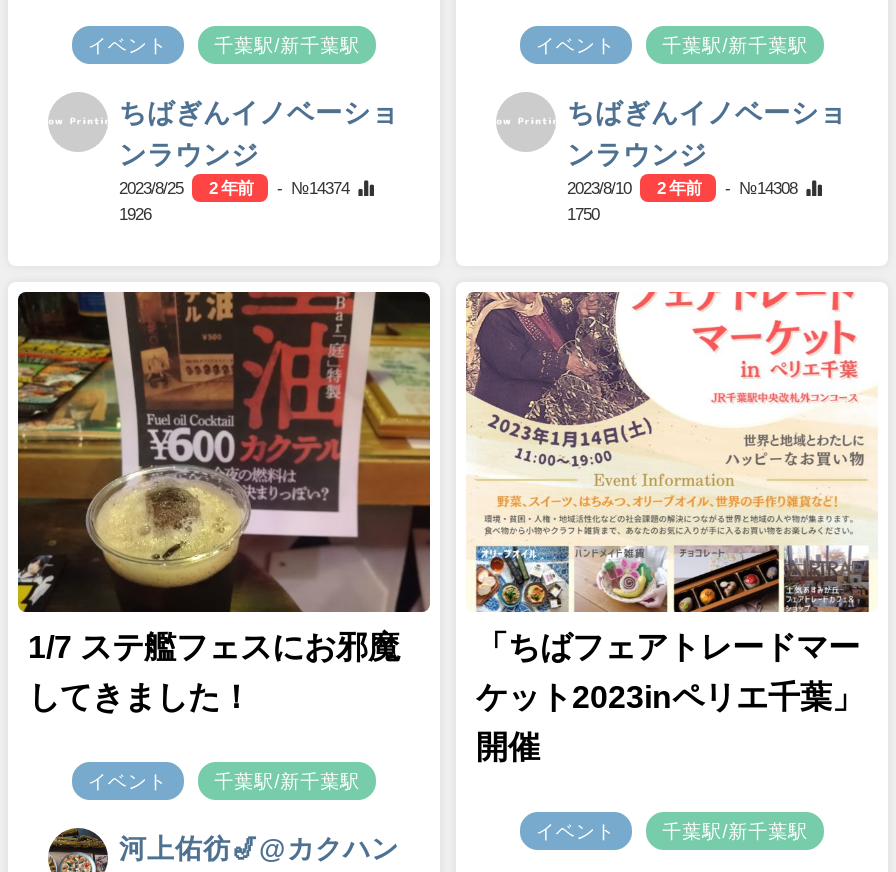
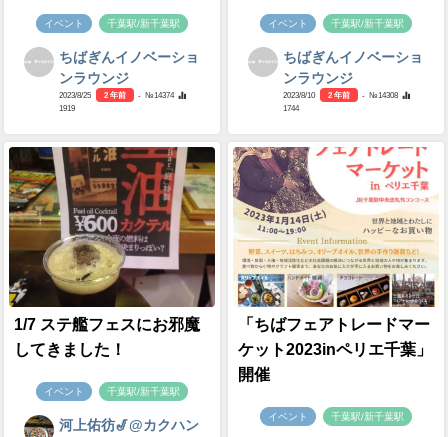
- 1926
+ 1919

- 1750
+ 1744
